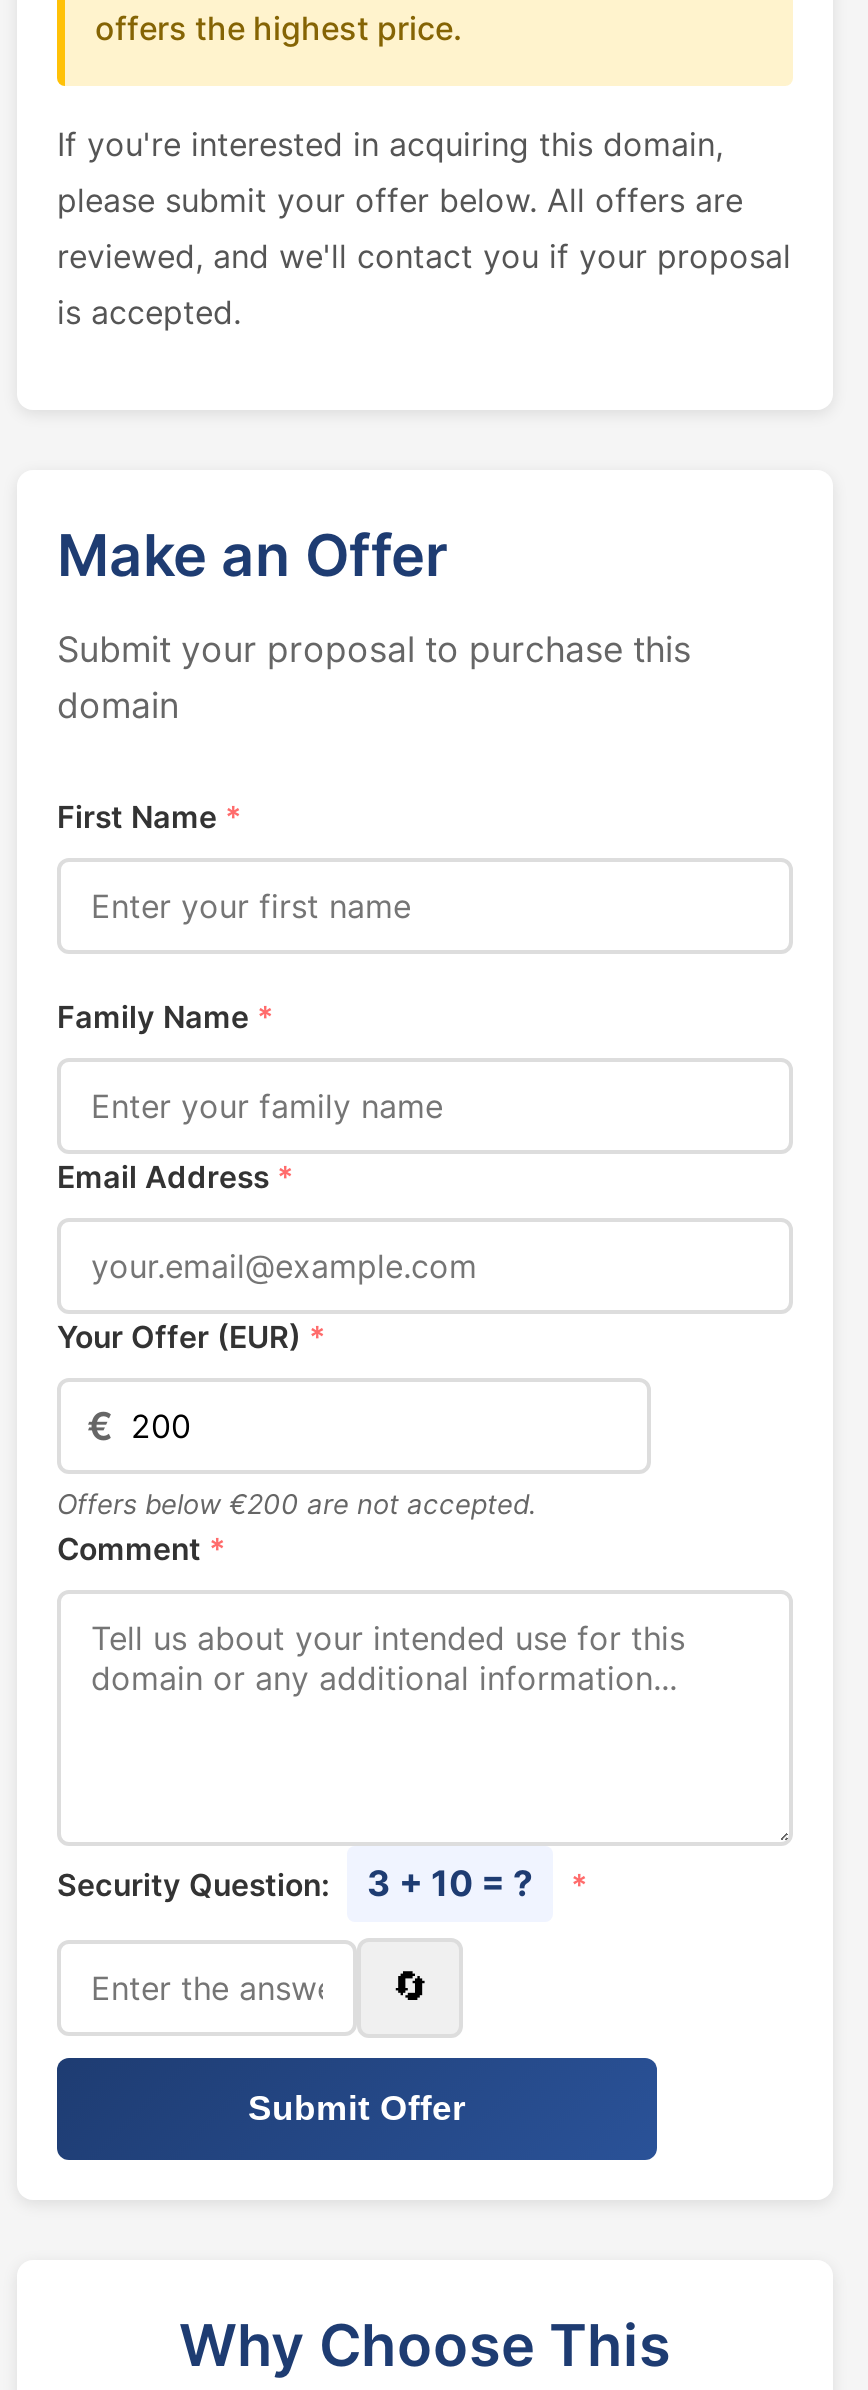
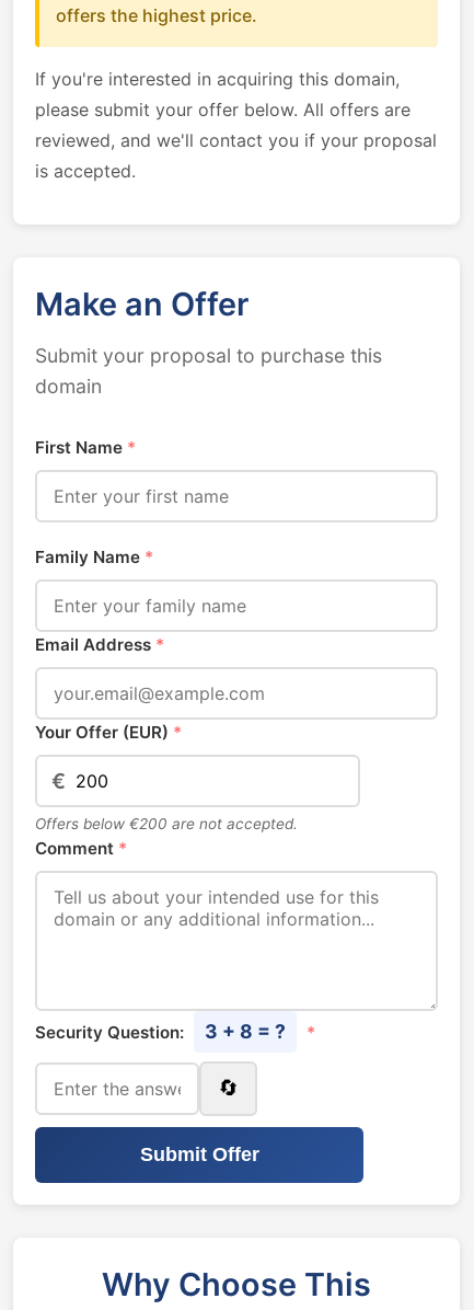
- 3 + 10 = ?
+ 3 + 8 = ?
